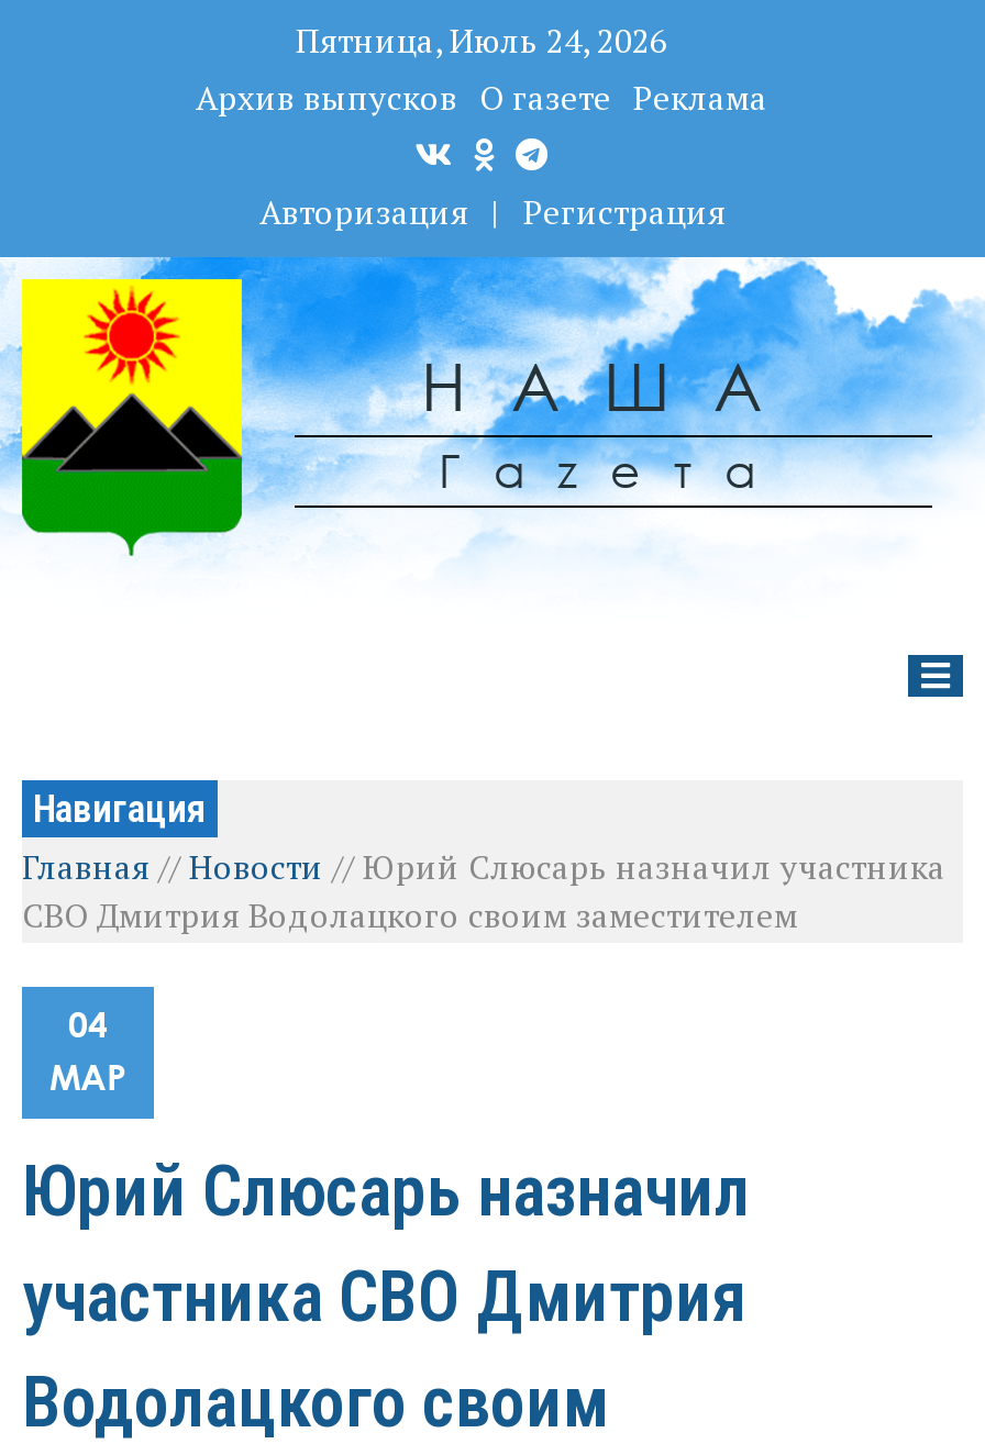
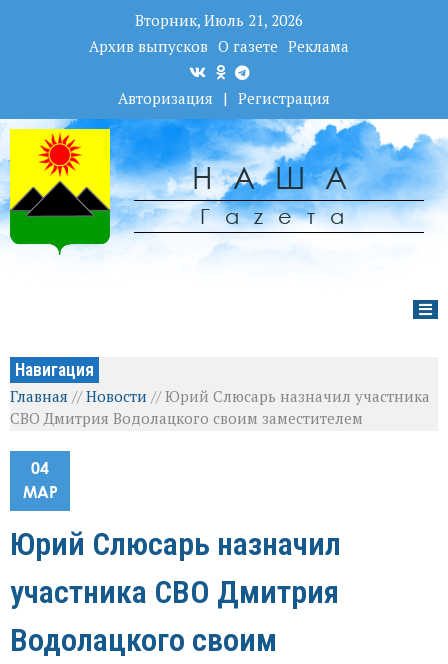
- Пятница, Июль 24, 2026
+ Вторник, Июль 21, 2026
